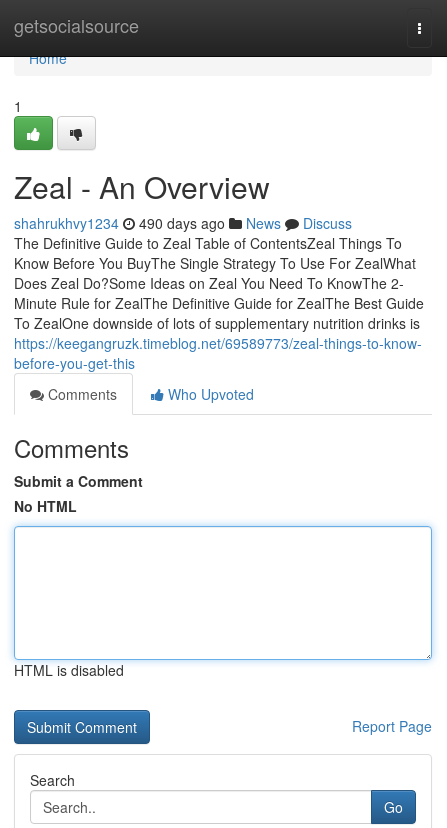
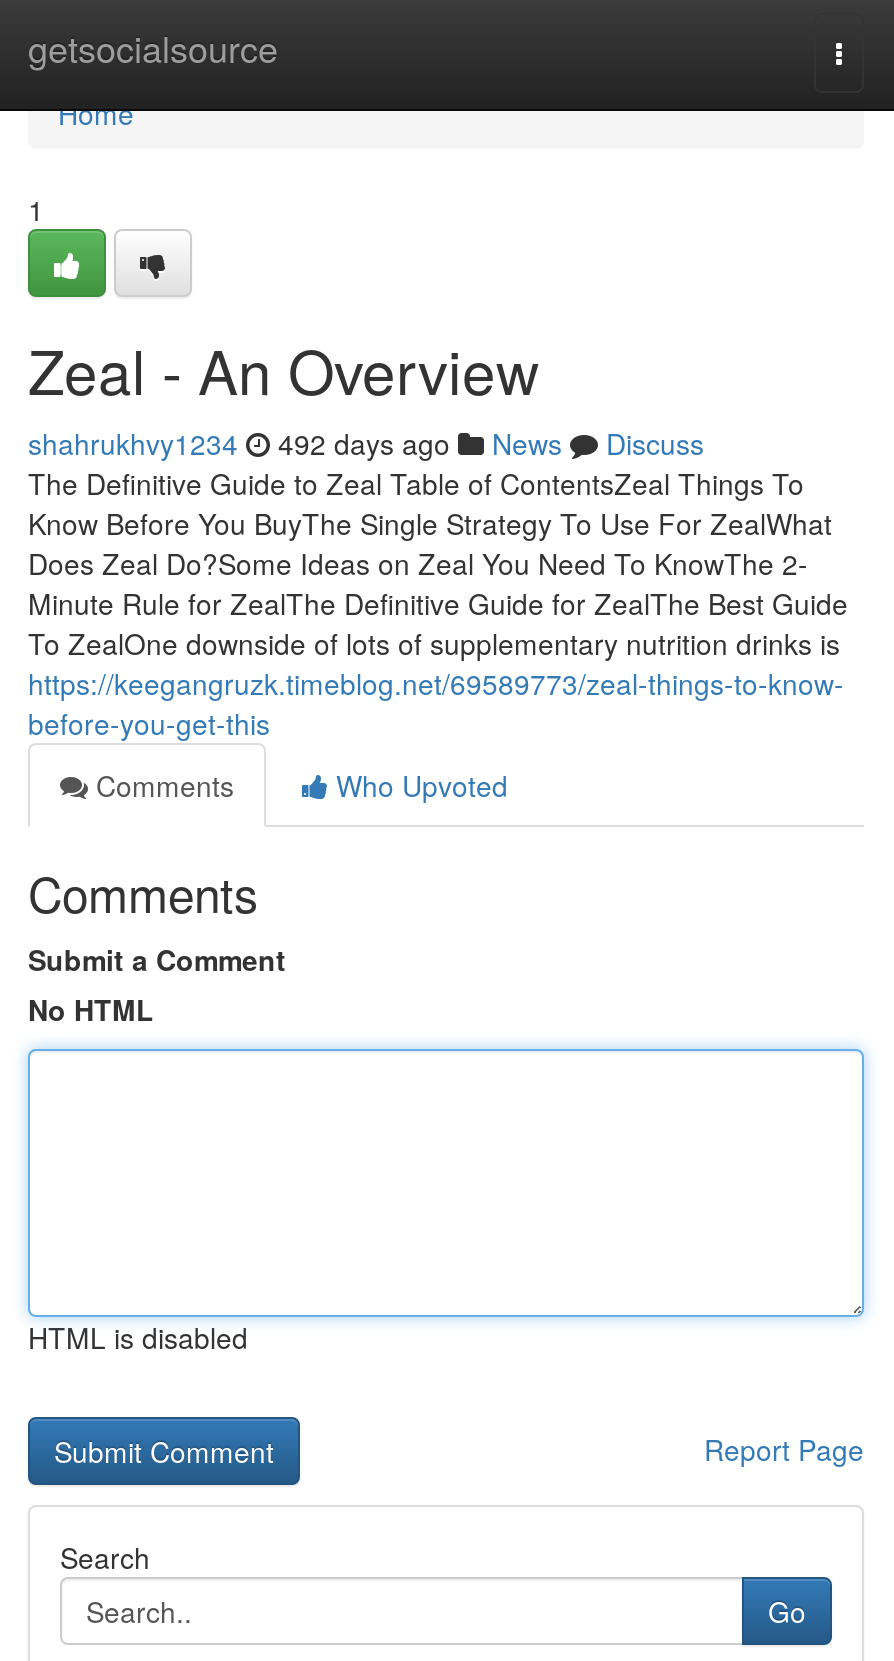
- shahrukhvy1234 490 days ago News Discuss
+ shahrukhvy1234 492 days ago News Discuss
